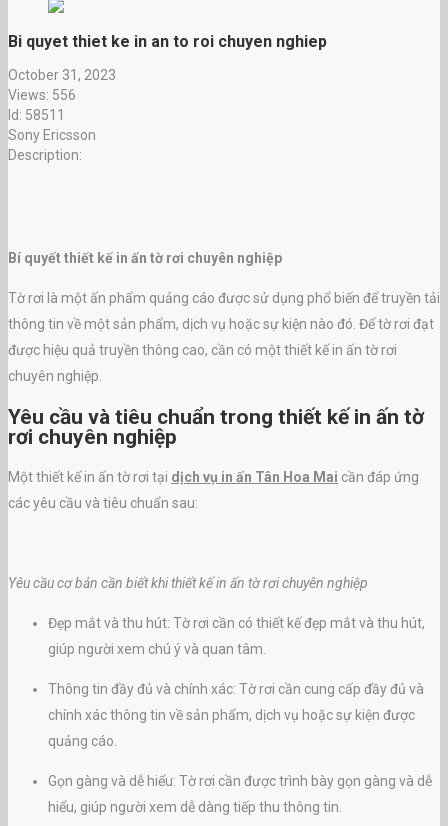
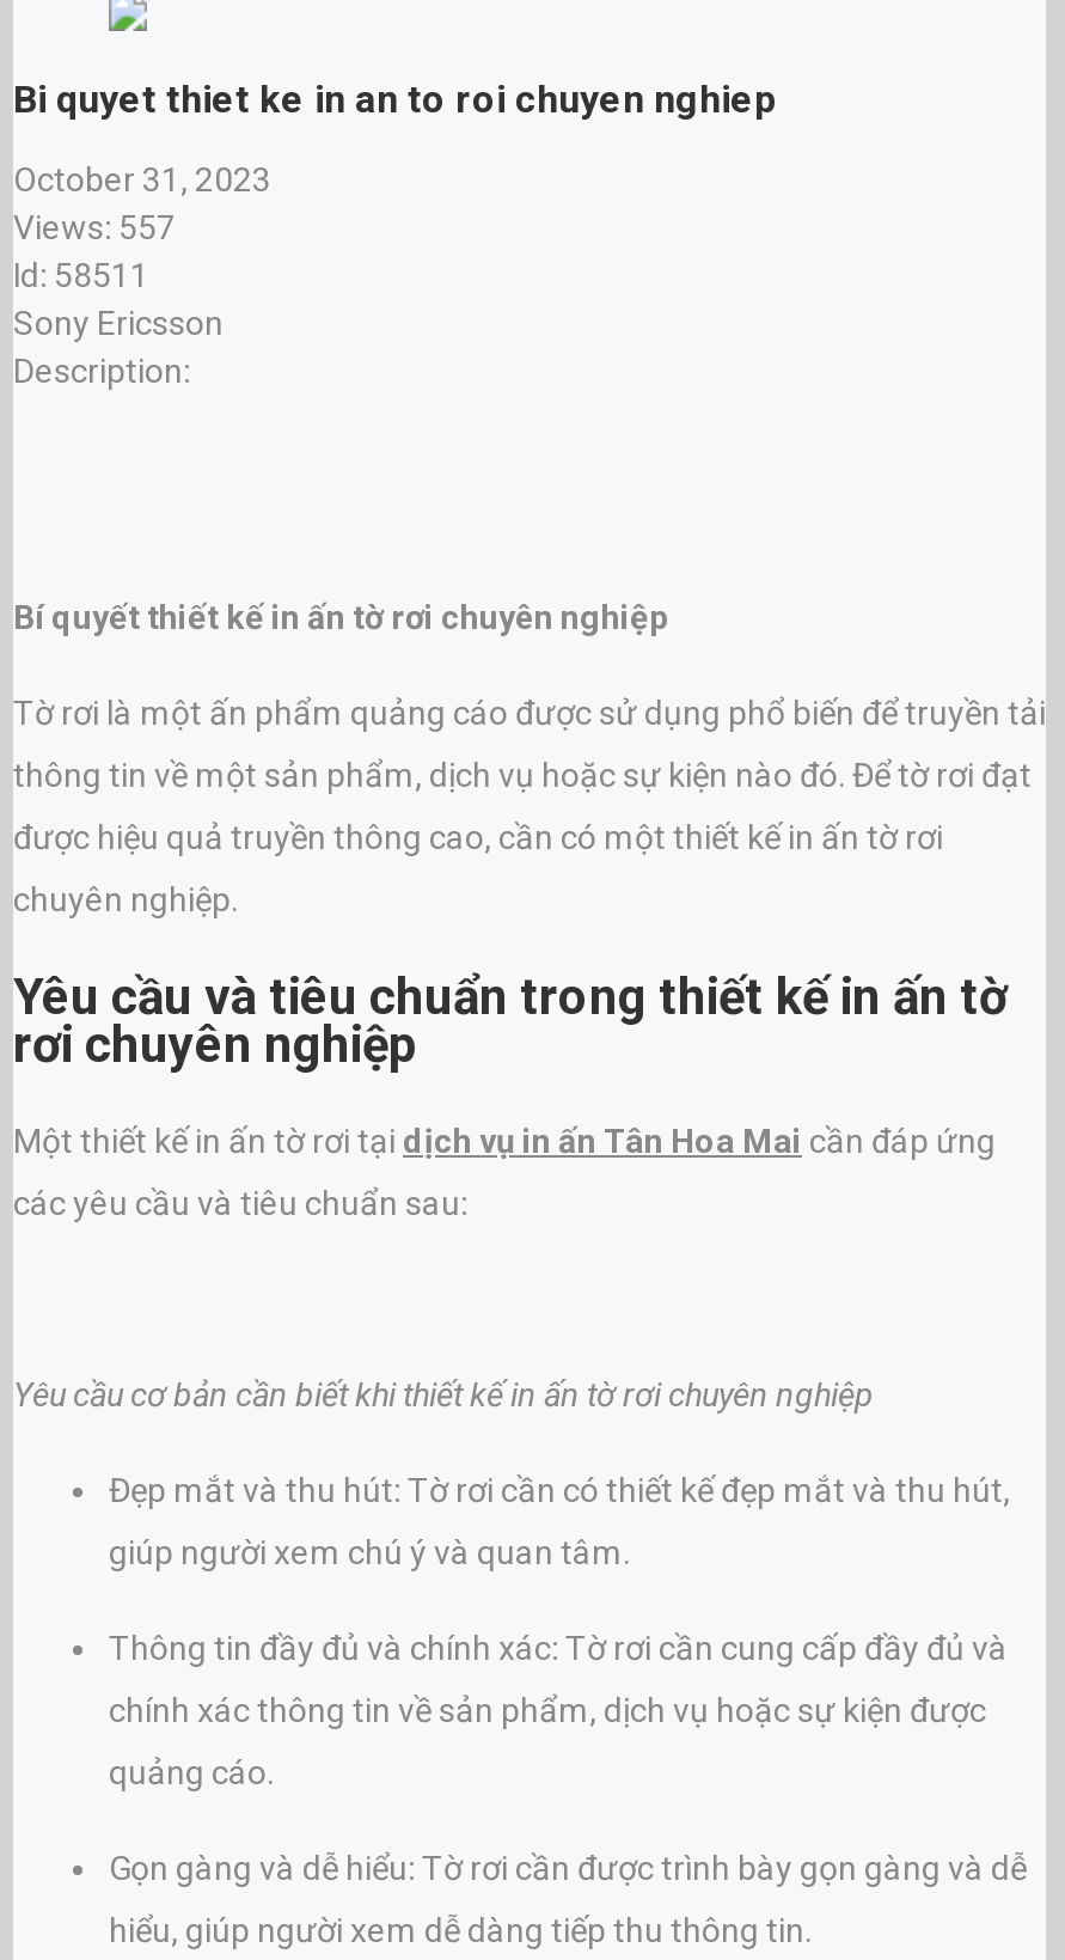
- Views: 556
+ Views: 557
